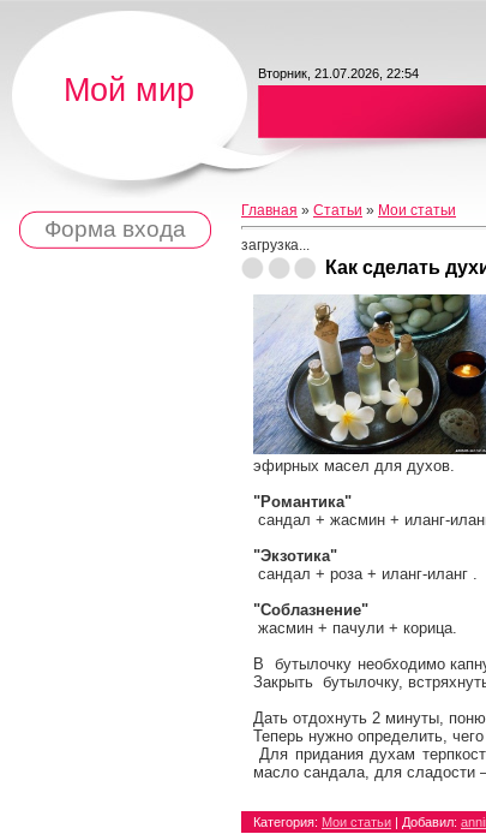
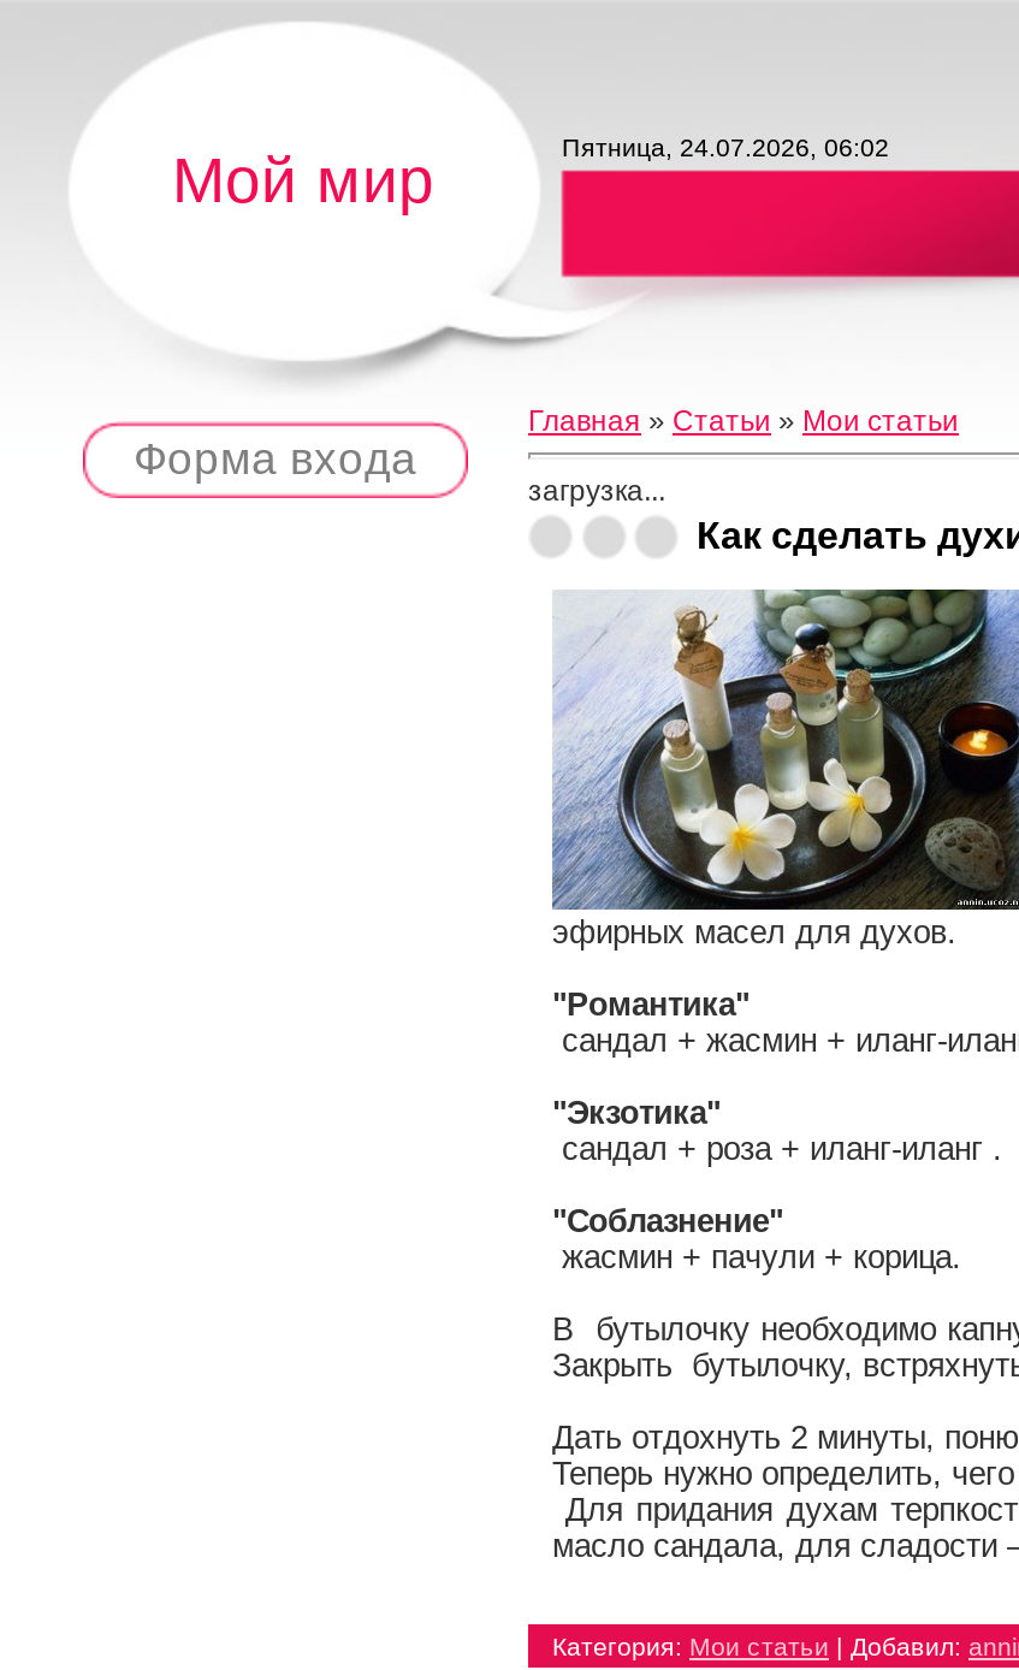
- Вторник, 21.07.2026, 22:54
+ Пятница, 24.07.2026, 06:02
